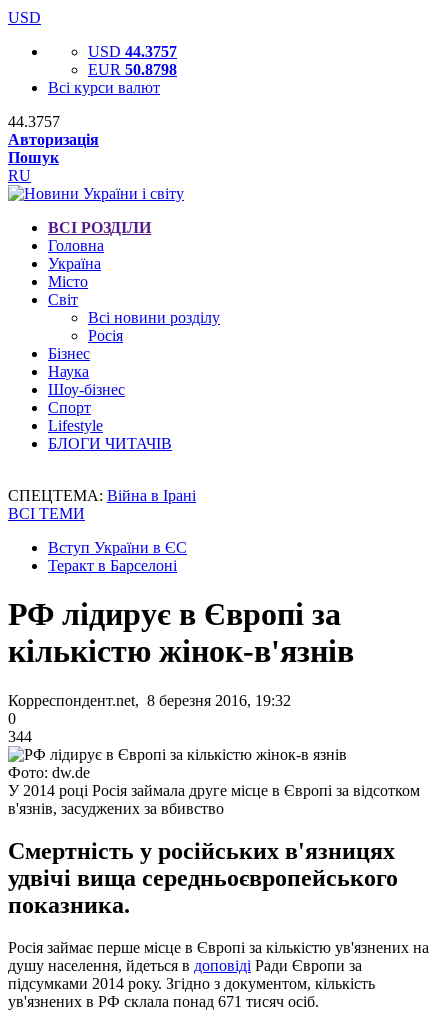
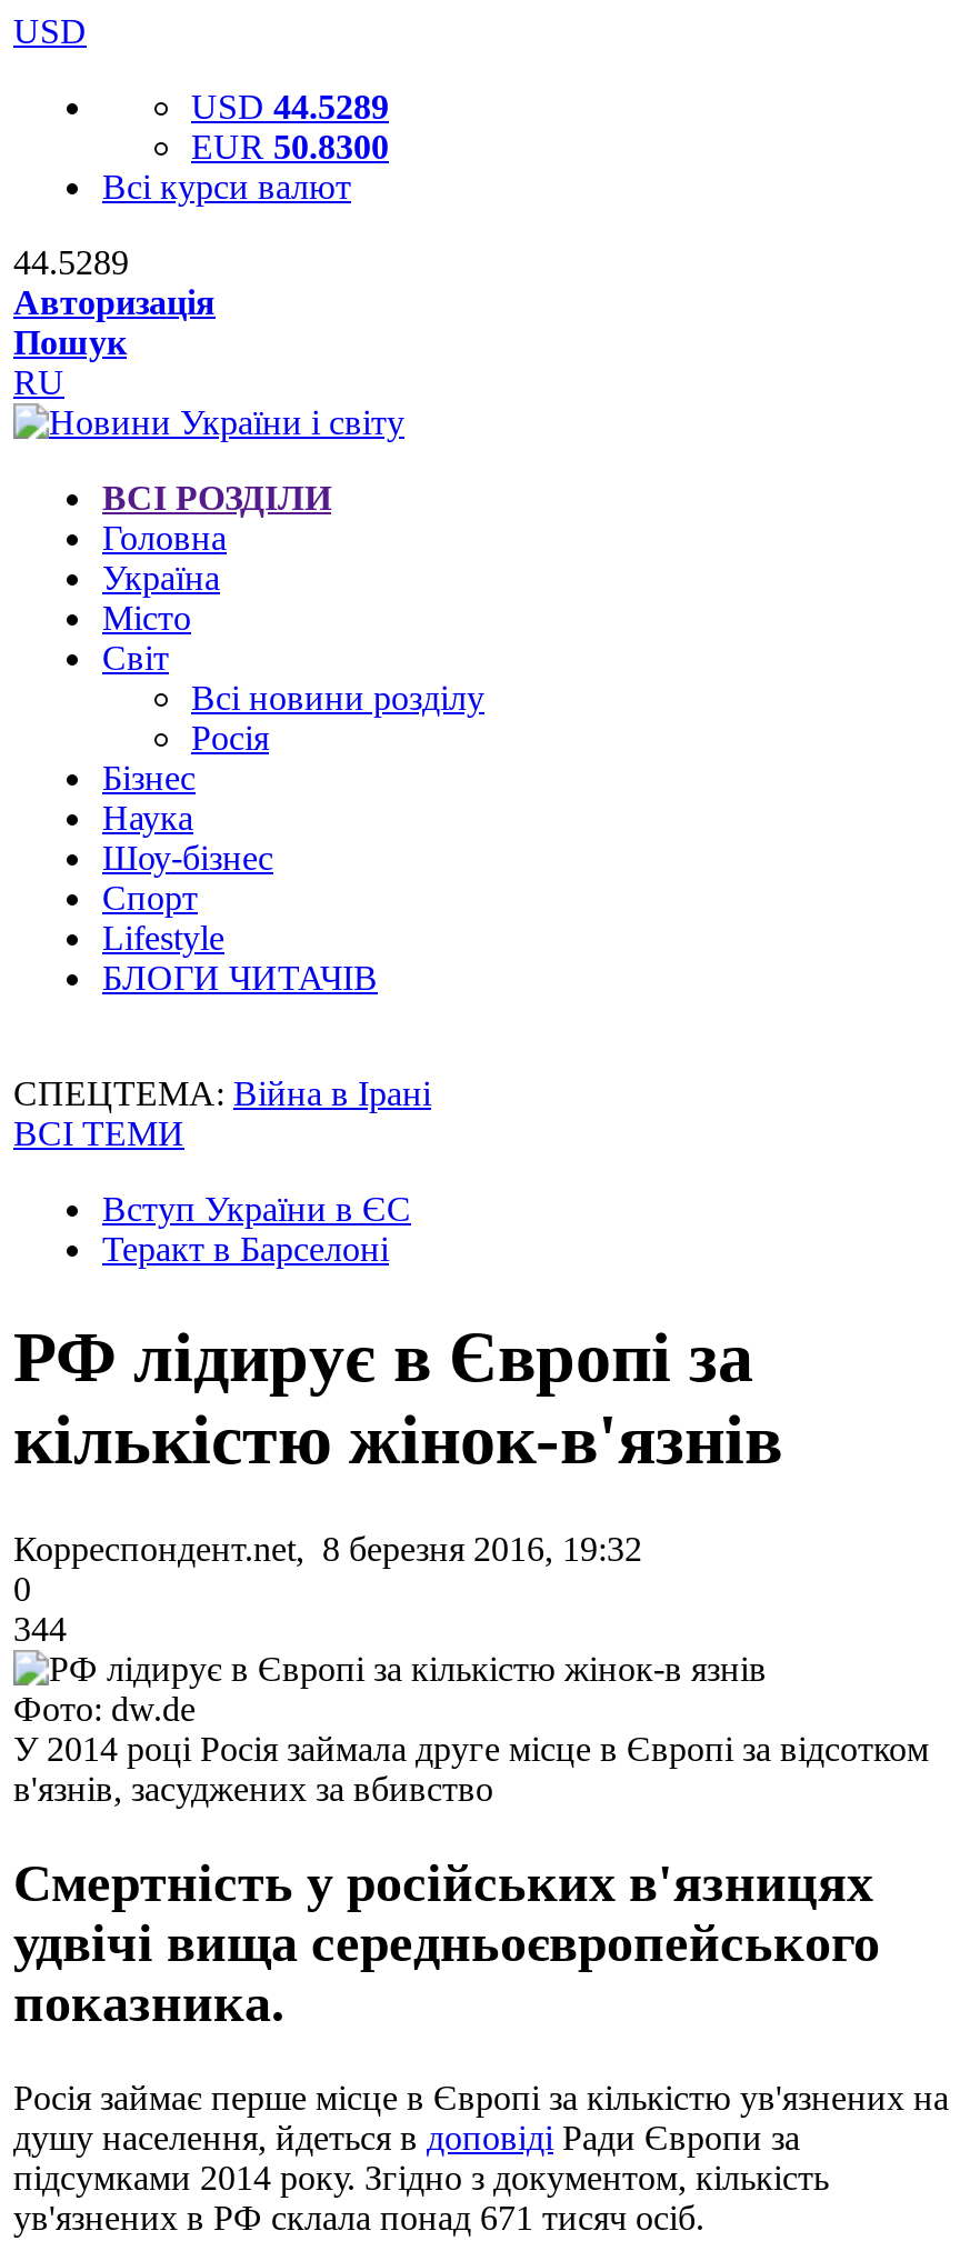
- USD 44.3757
+ USD 44.5289

- EUR 50.8798
+ EUR 50.8300

- 44.3757
+ 44.5289
